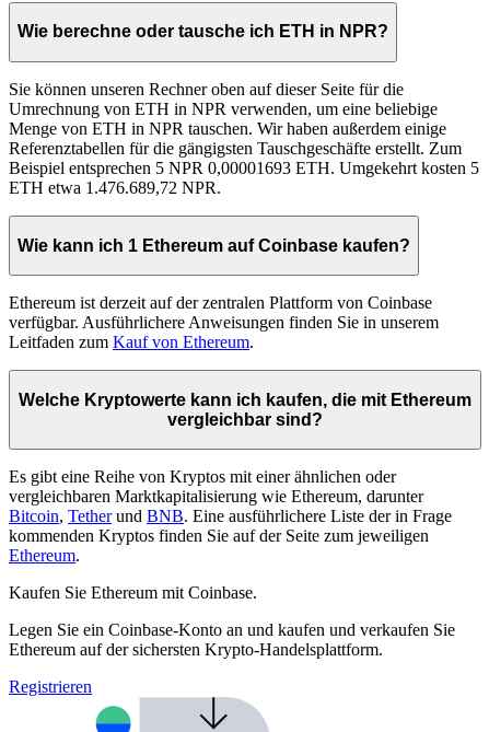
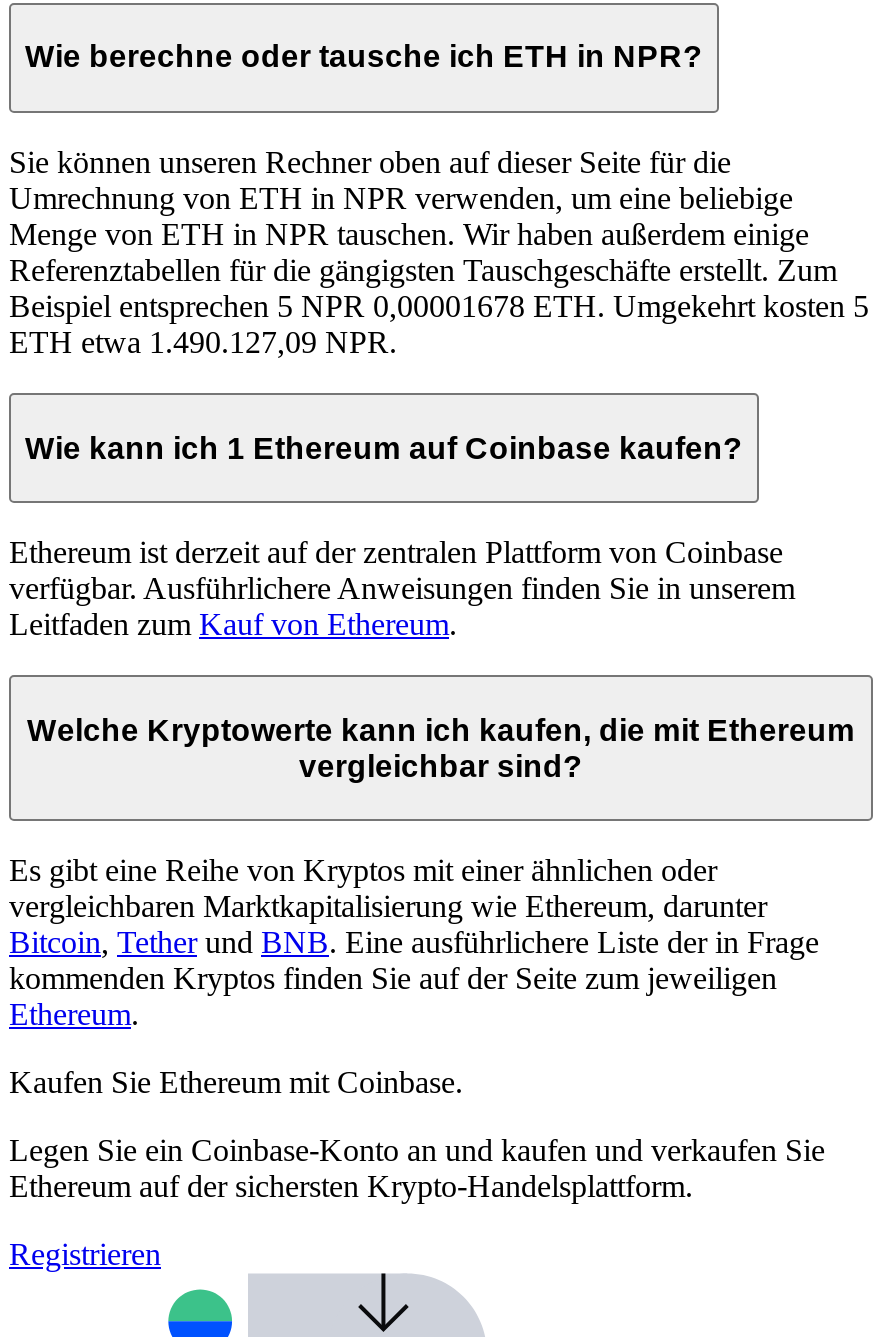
- Beispiel entsprechen 5 NPR 0,00001693 ETH. Umgekehrt kosten 5
+ Beispiel entsprechen 5 NPR 0,00001678 ETH. Umgekehrt kosten 5

- ETH etwa 1.476.689,72 NPR.
+ ETH etwa 1.490.127,09 NPR.
